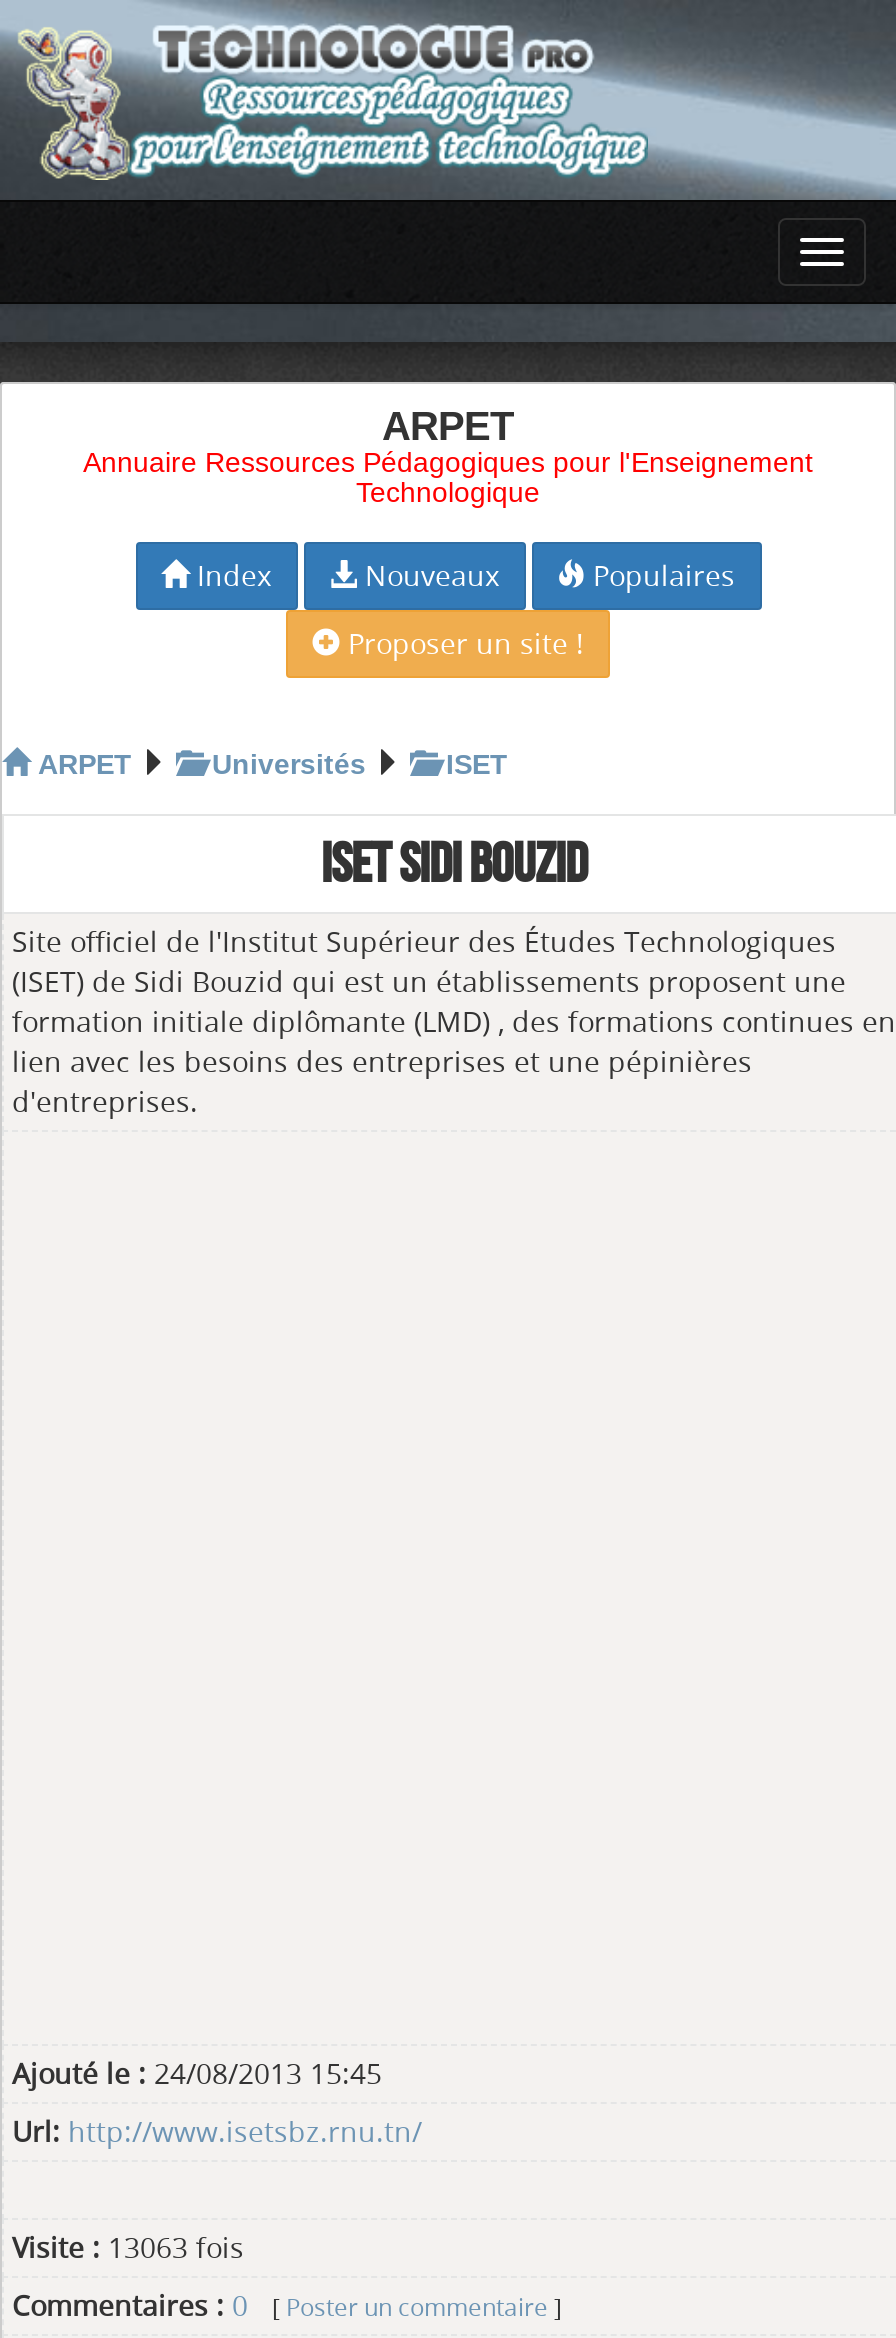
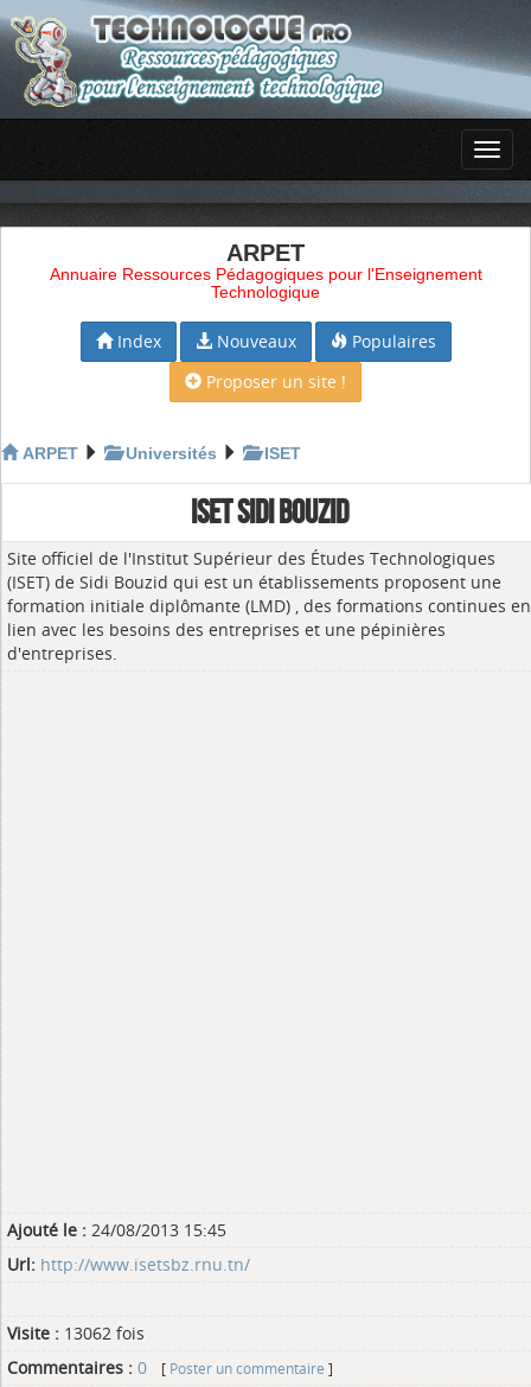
- Visite : 13063 fois
+ Visite : 13062 fois
